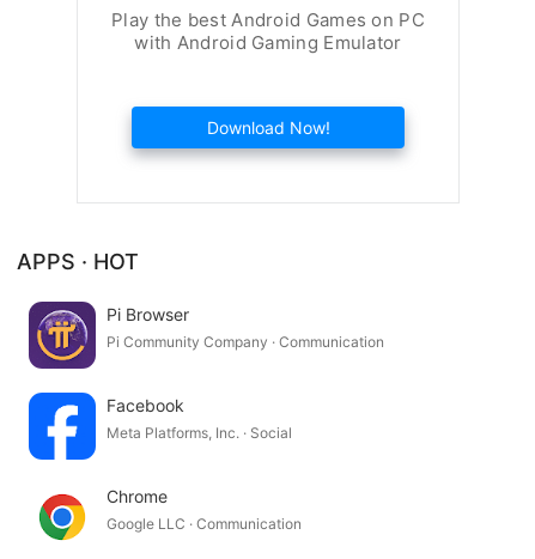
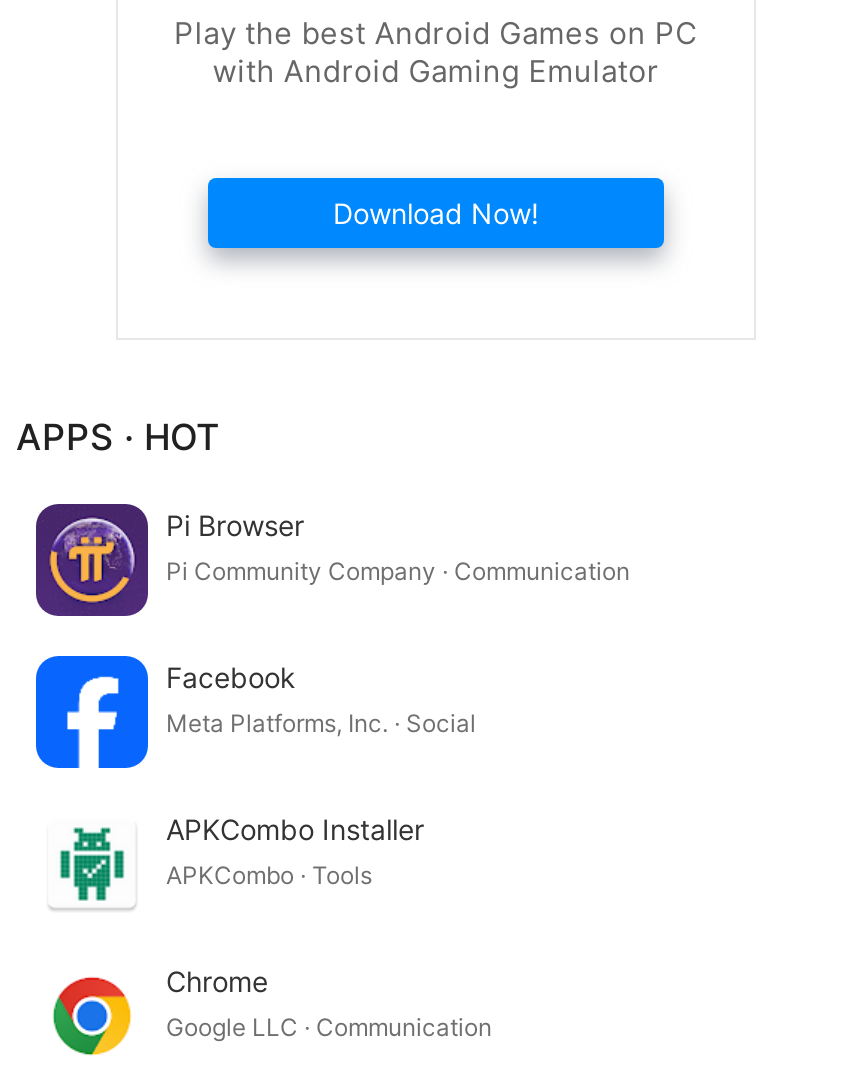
+ [image]
+ APKCombo Installer
+ APKCombo · Tools
